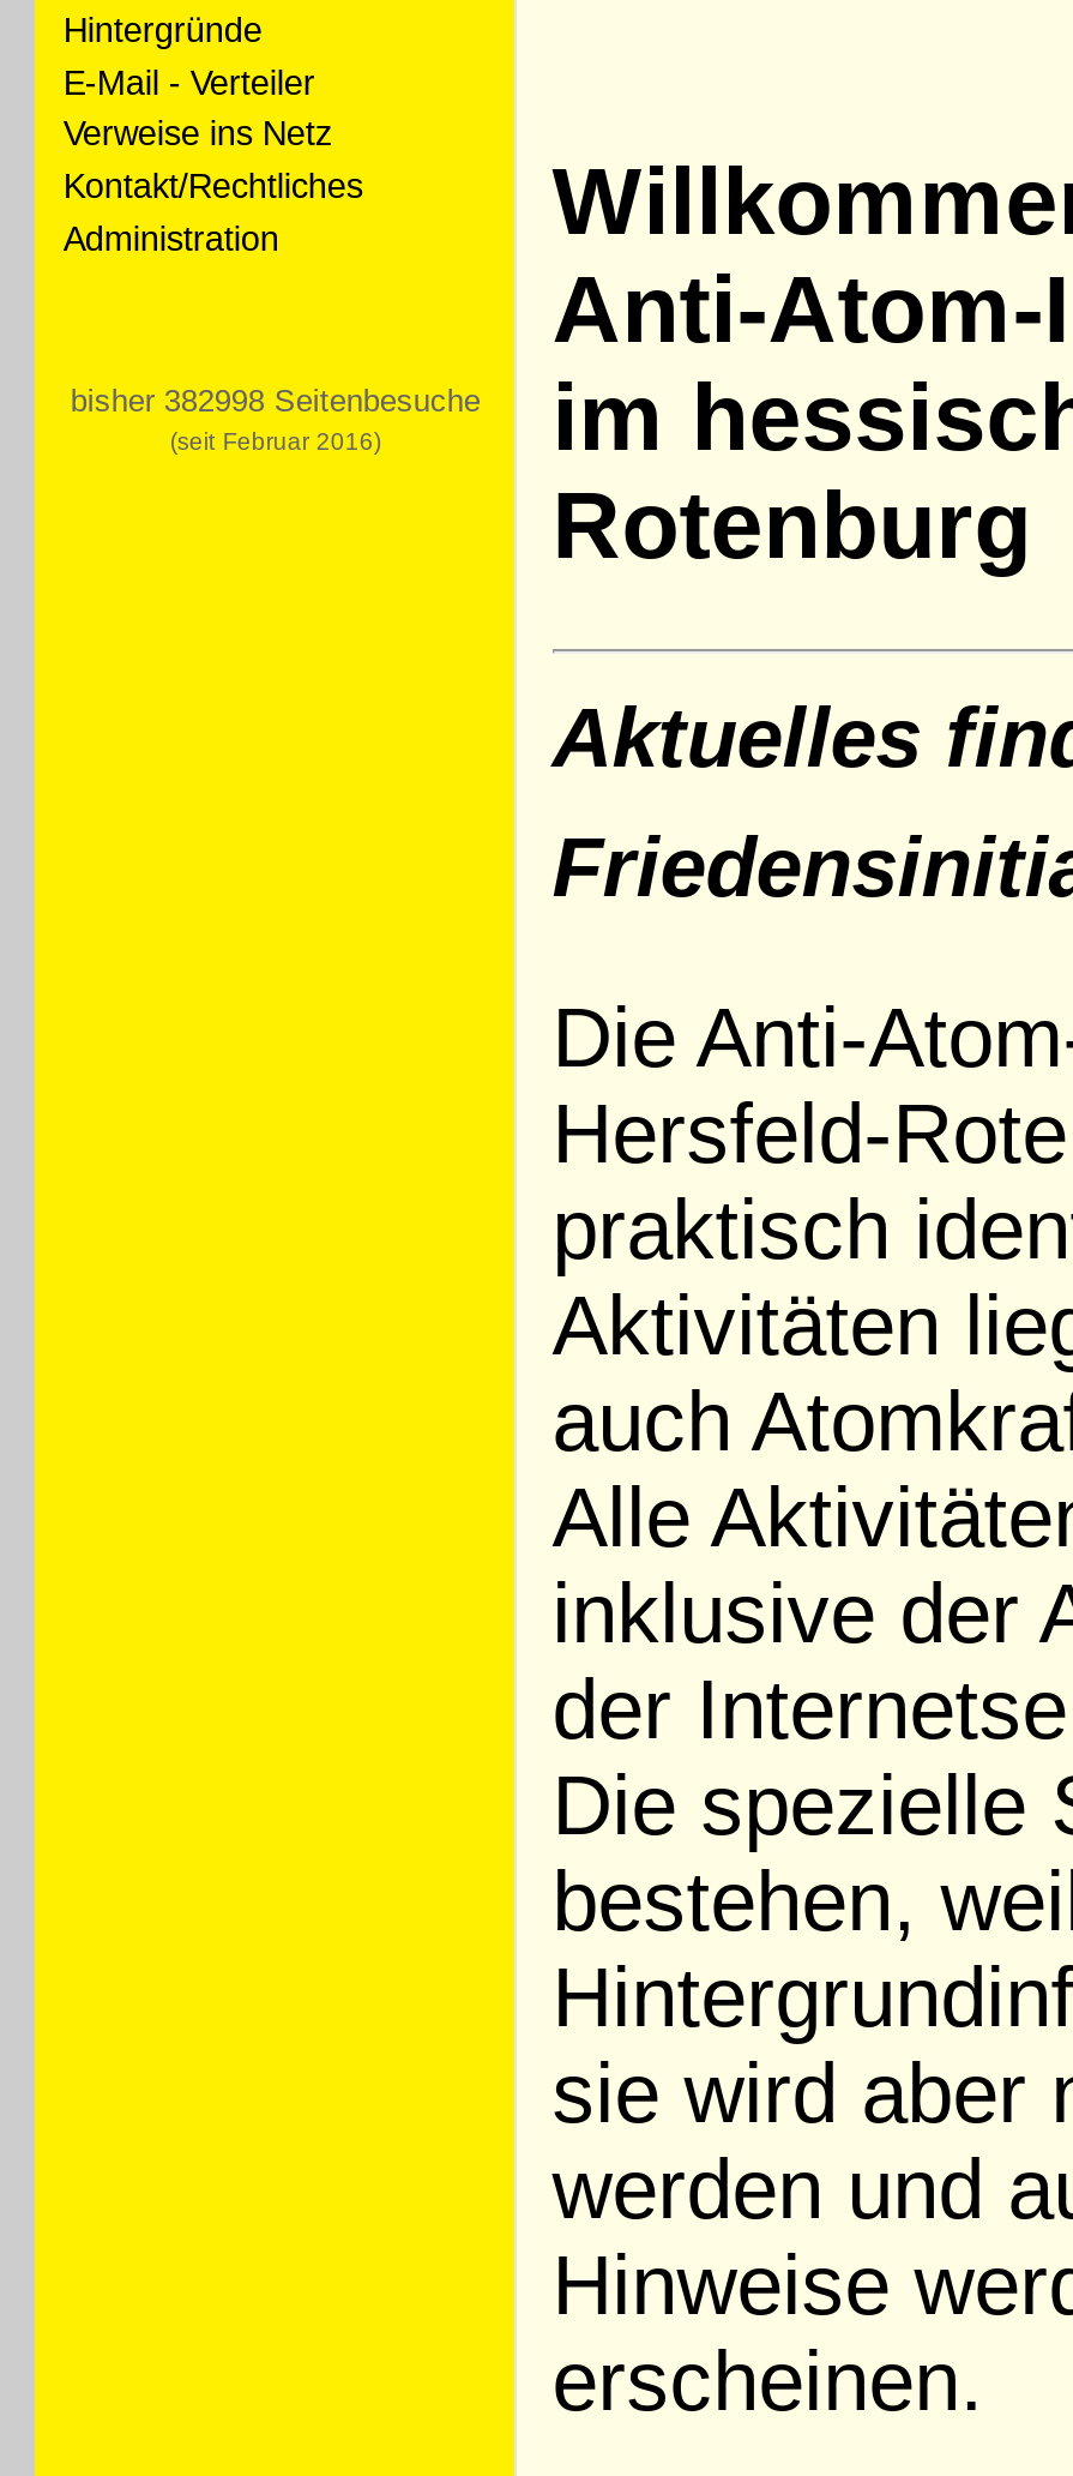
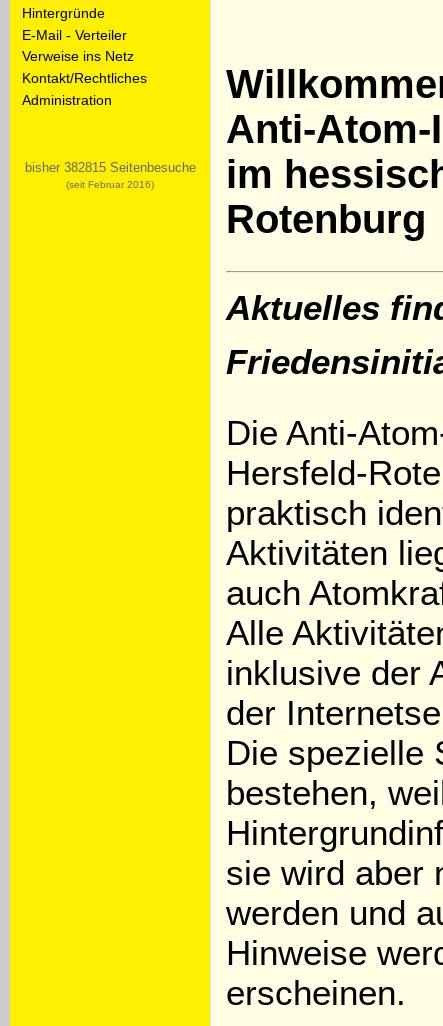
- bisher 382998 Seitenbesuche
+ bisher 382815 Seitenbesuche
